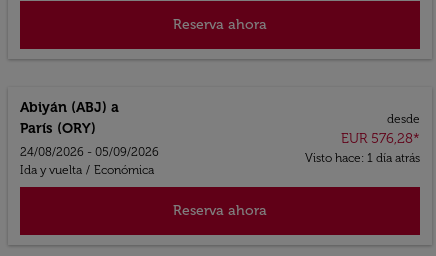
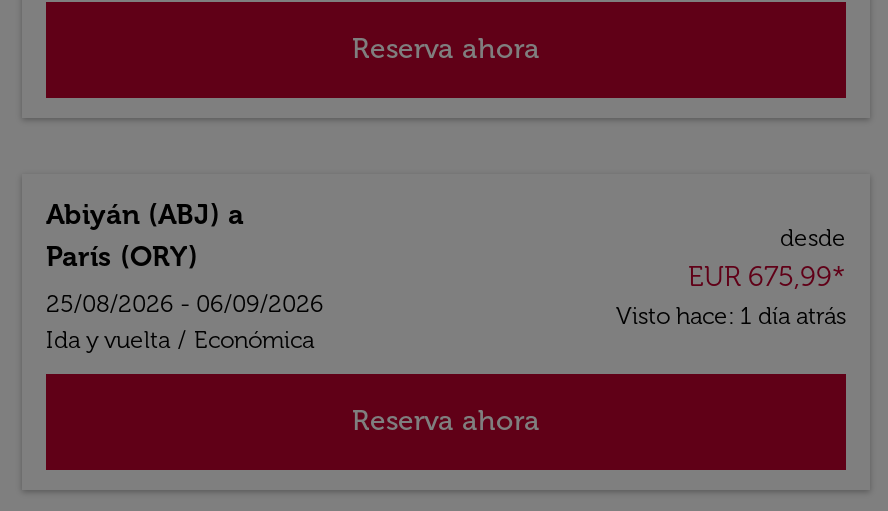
- EUR 576,28*
+ EUR 675,99*

- 24/08/2026 - 05/09/2026
+ 25/08/2026 - 06/09/2026
